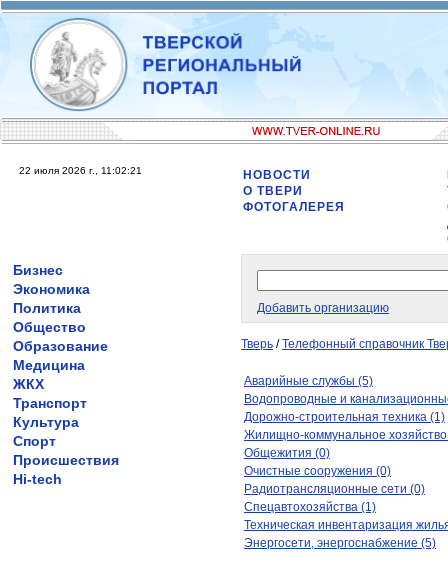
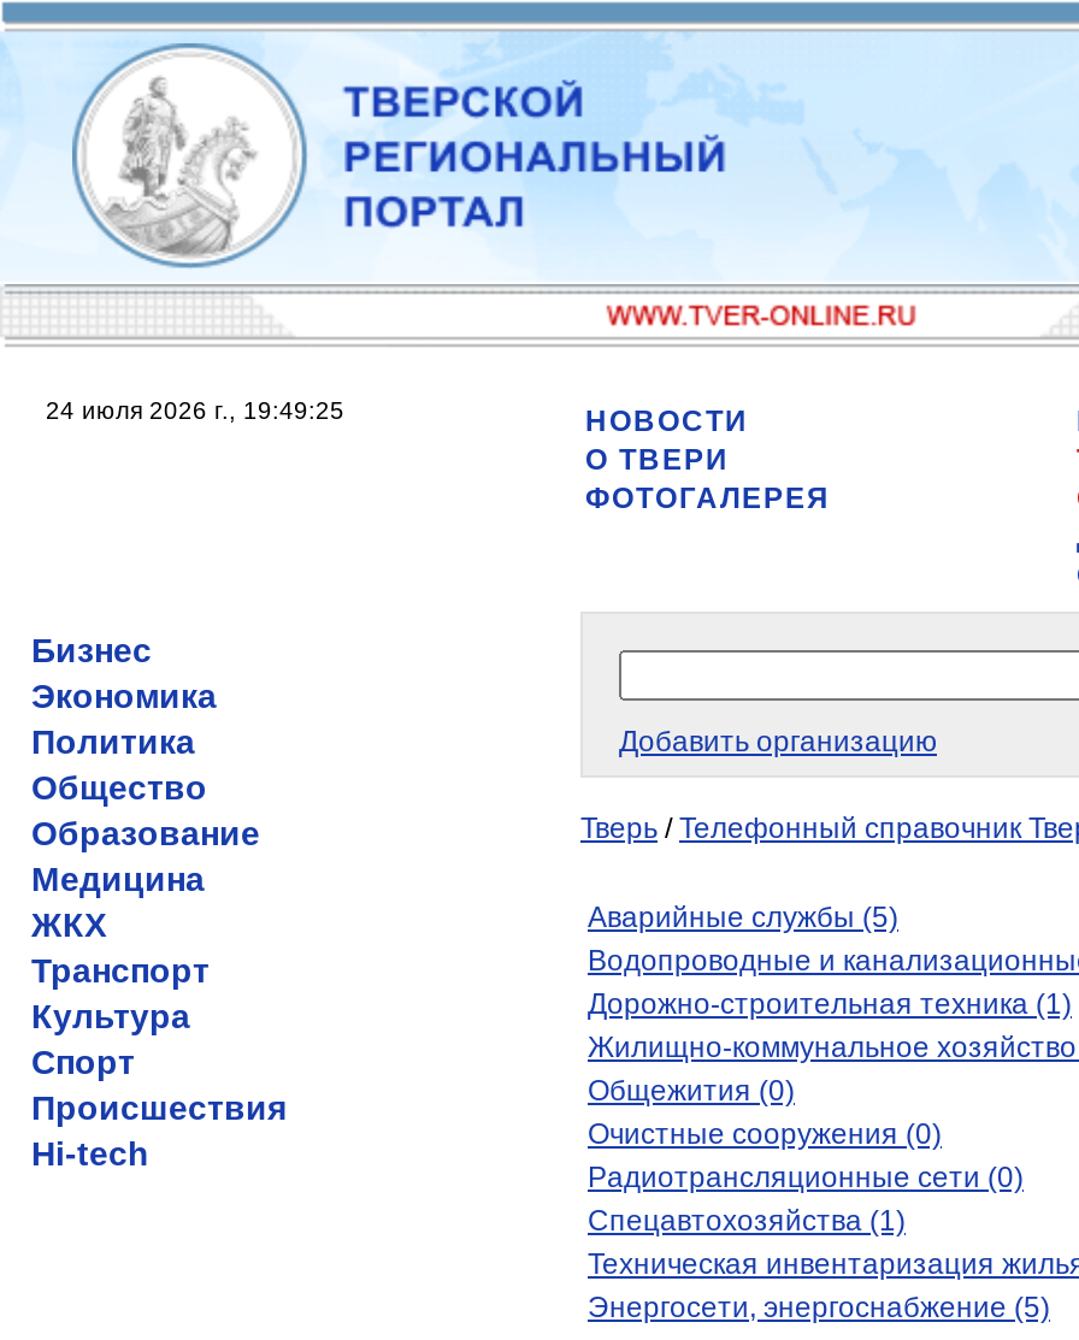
- 22 июля 2026 г., 11:02:21
+ 24 июля 2026 г., 19:49:25
